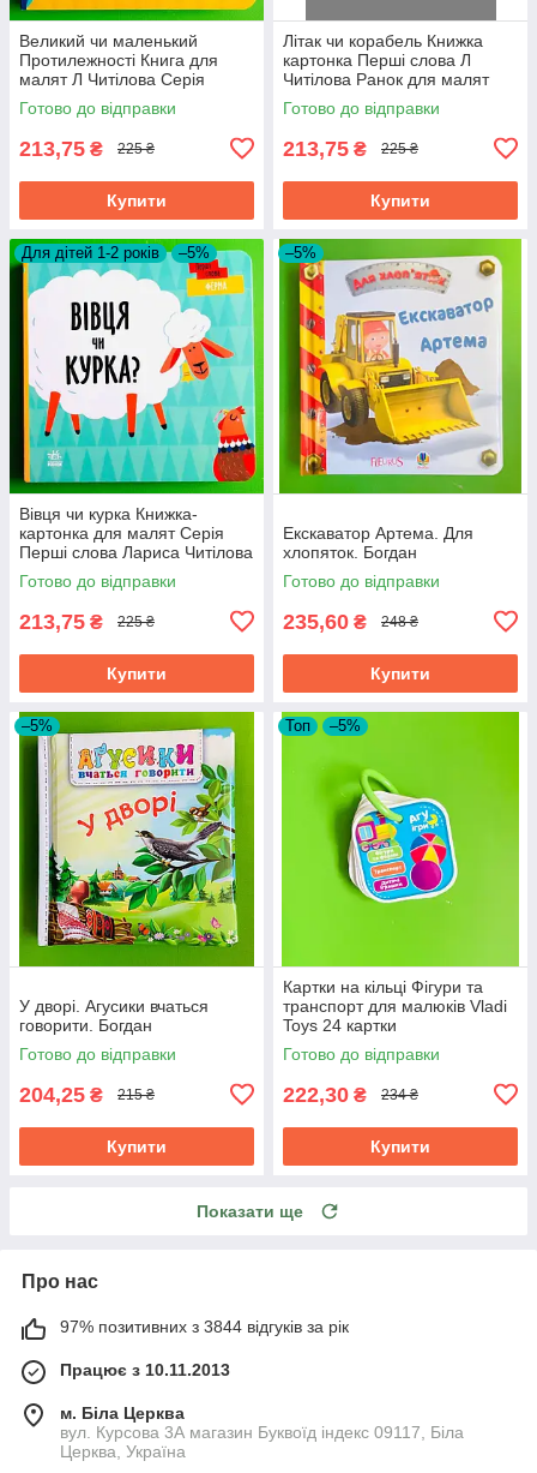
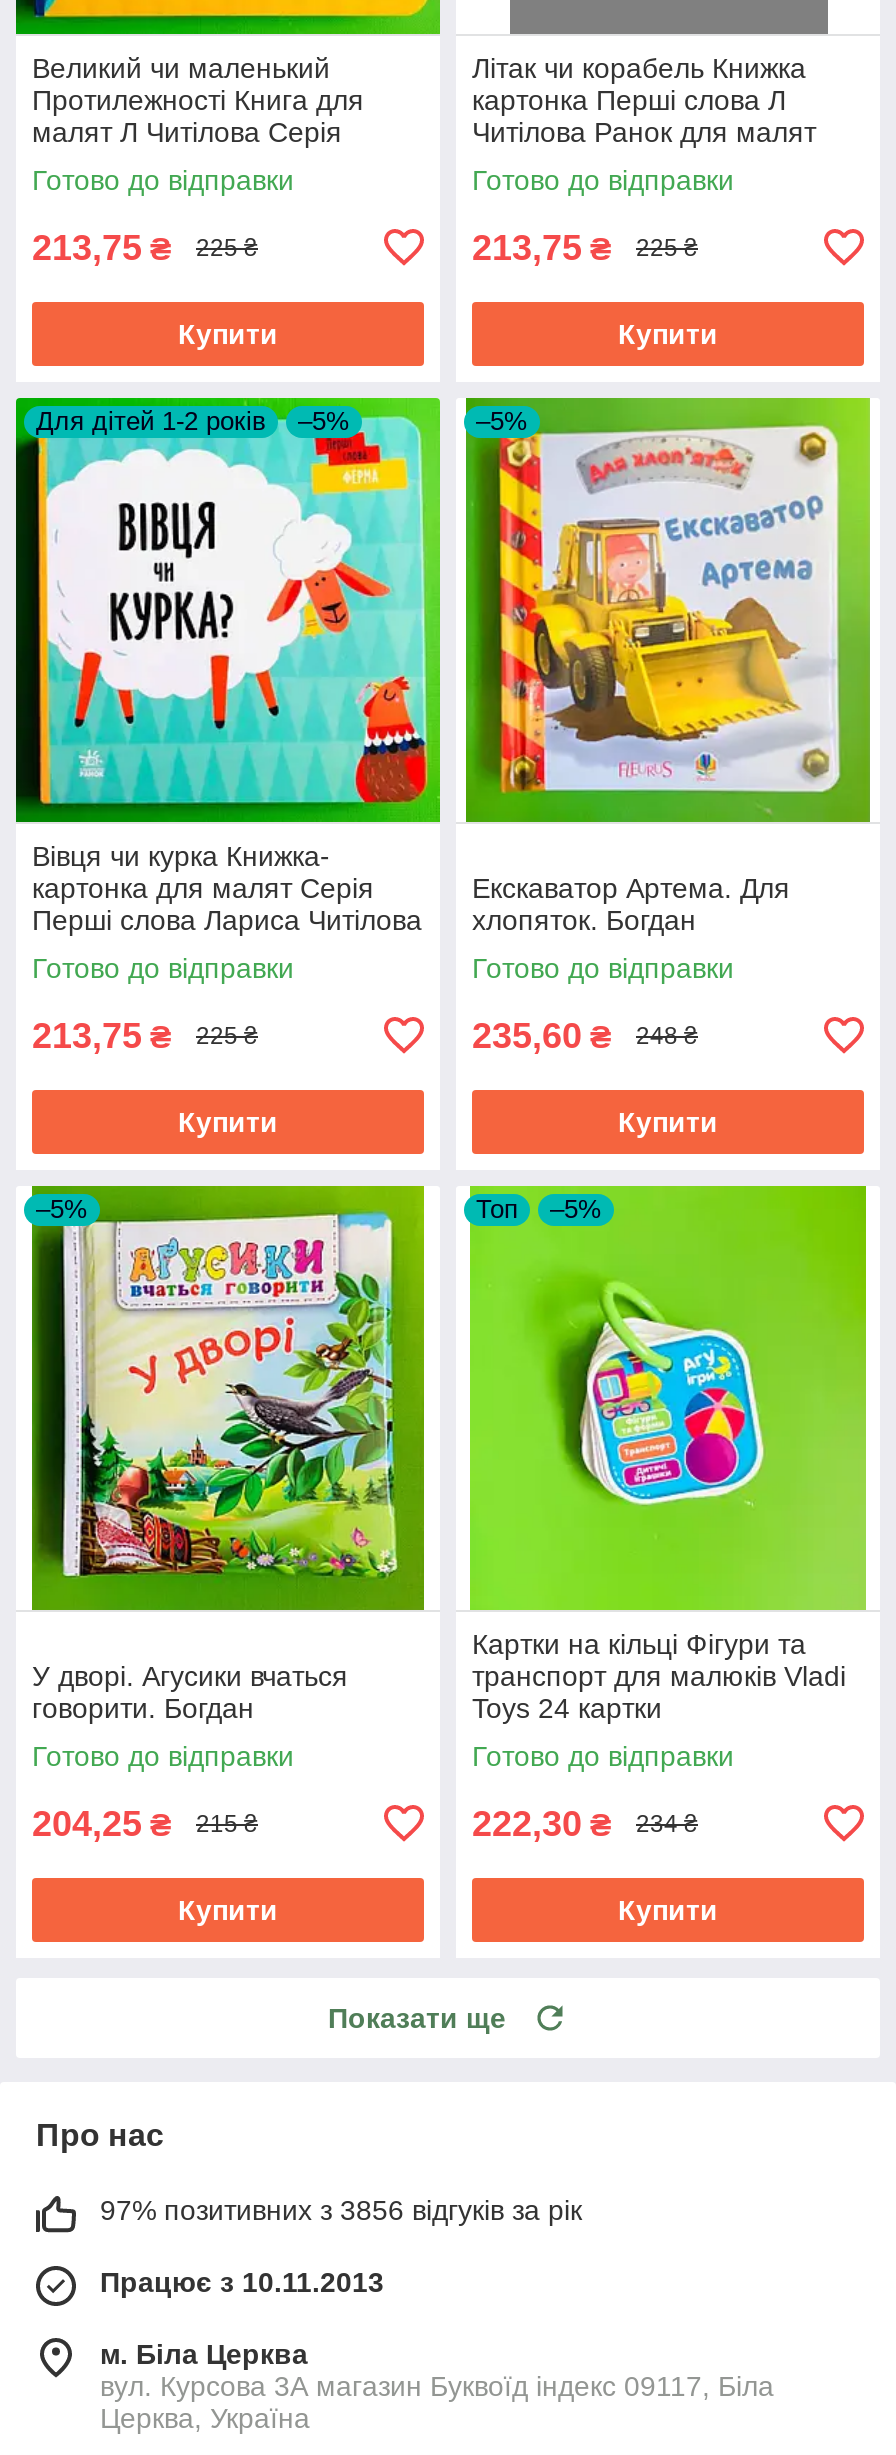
- 97% позитивних з 3844 відгуків за рік
+ 97% позитивних з 3856 відгуків за рік
